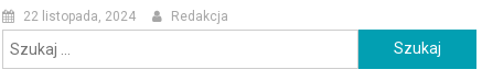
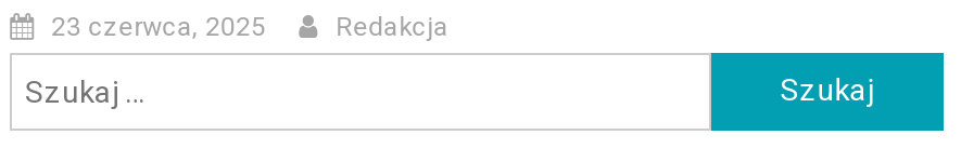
- 22 listopada, 2024
+ 23 czerwca, 2025
